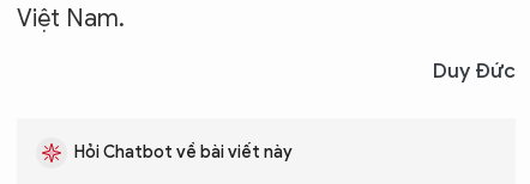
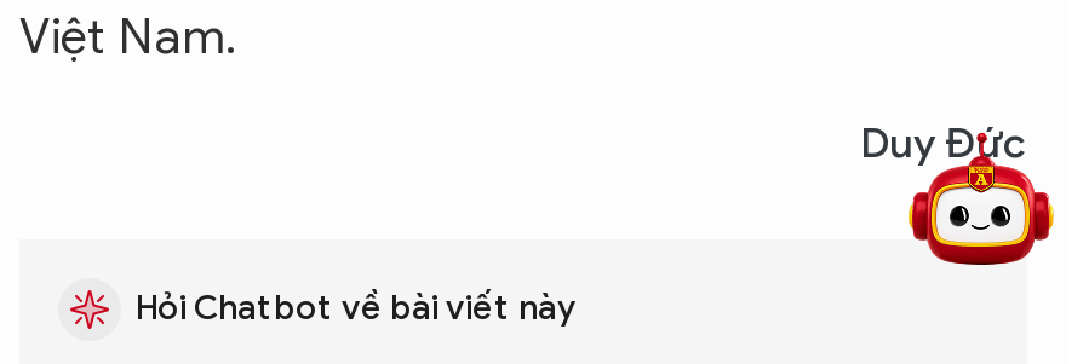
+ [image]
